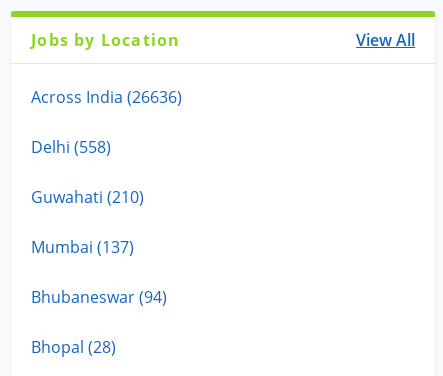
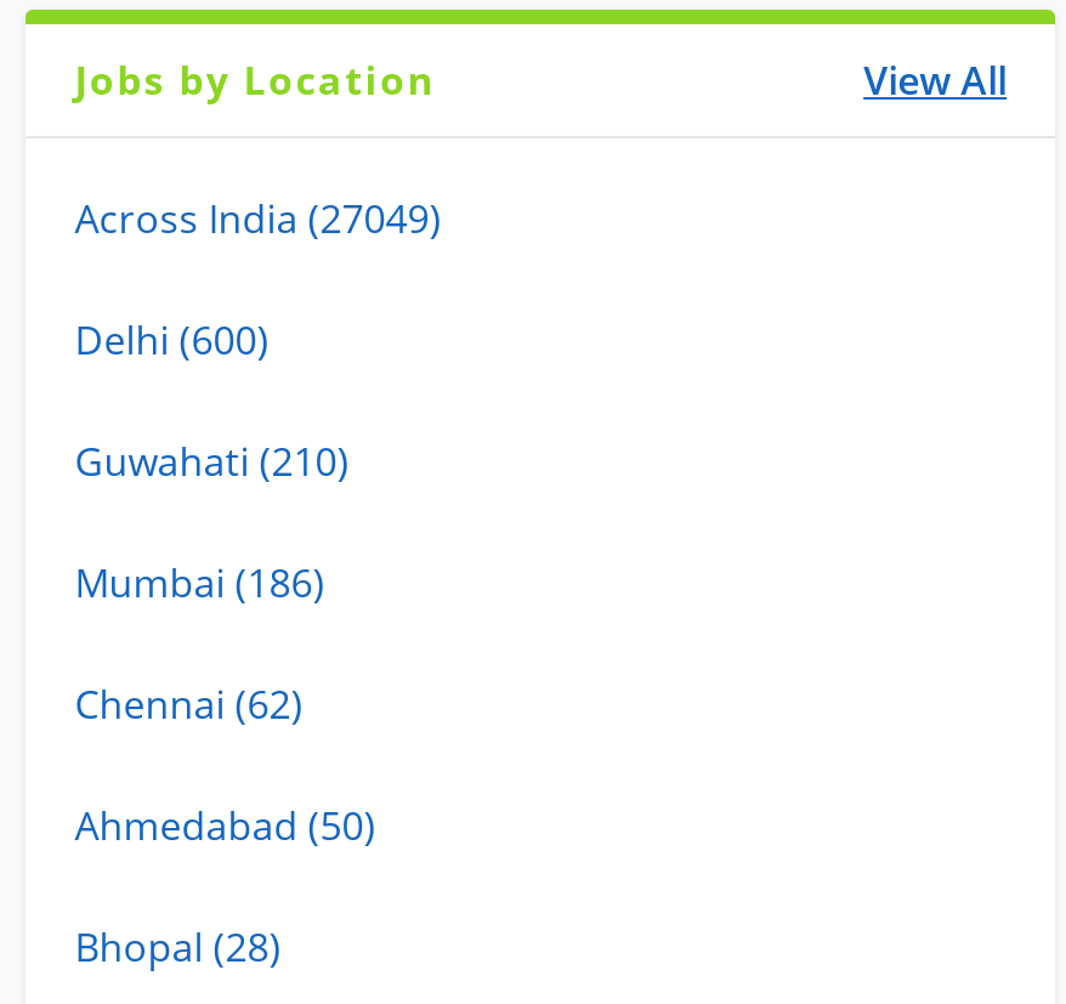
- Across India (26636)
+ Across India (27049)

- Delhi (558)
+ Delhi (600)

- Mumbai (137)
- Bhubaneswar (94)
+ Mumbai (186)
+ Chennai (62)
+ Ahmedabad (50)
